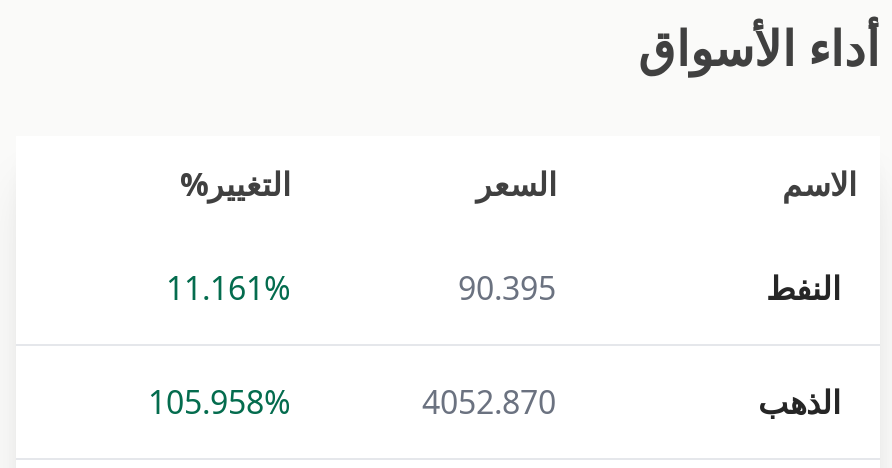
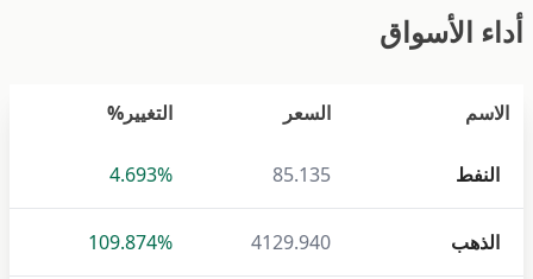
- 11.161%
+ 4.693%

- 90.395
+ 85.135

- 105.958%
+ 109.874%

- 4052.870
+ 4129.940
